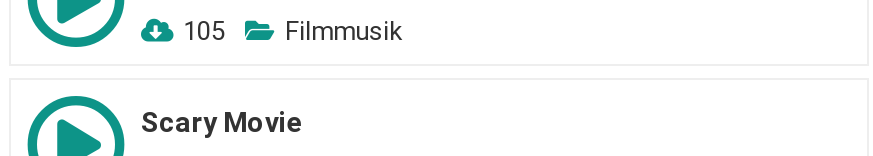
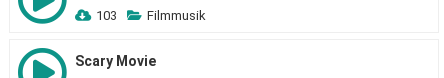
- 105 Filmmusik
+ 103 Filmmusik
